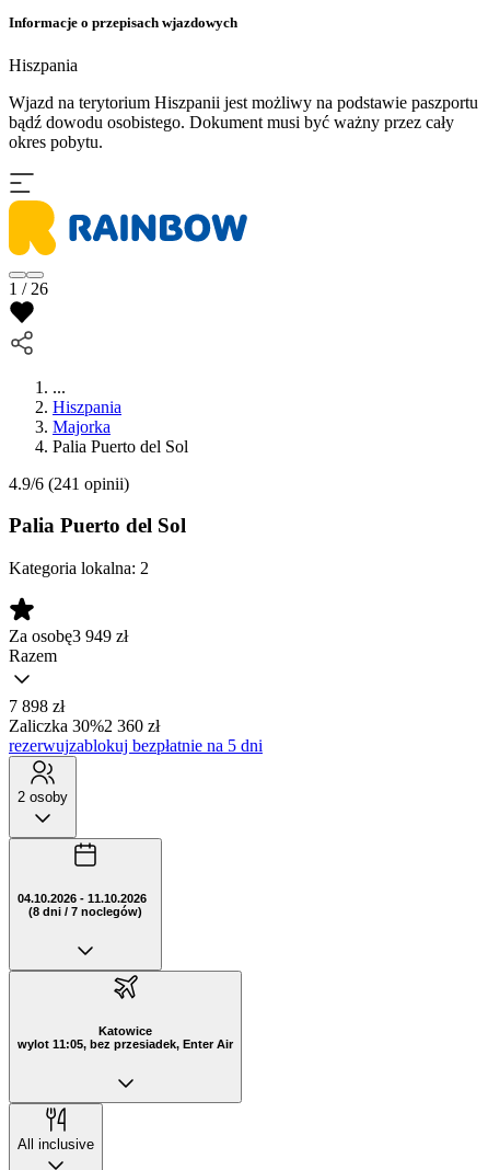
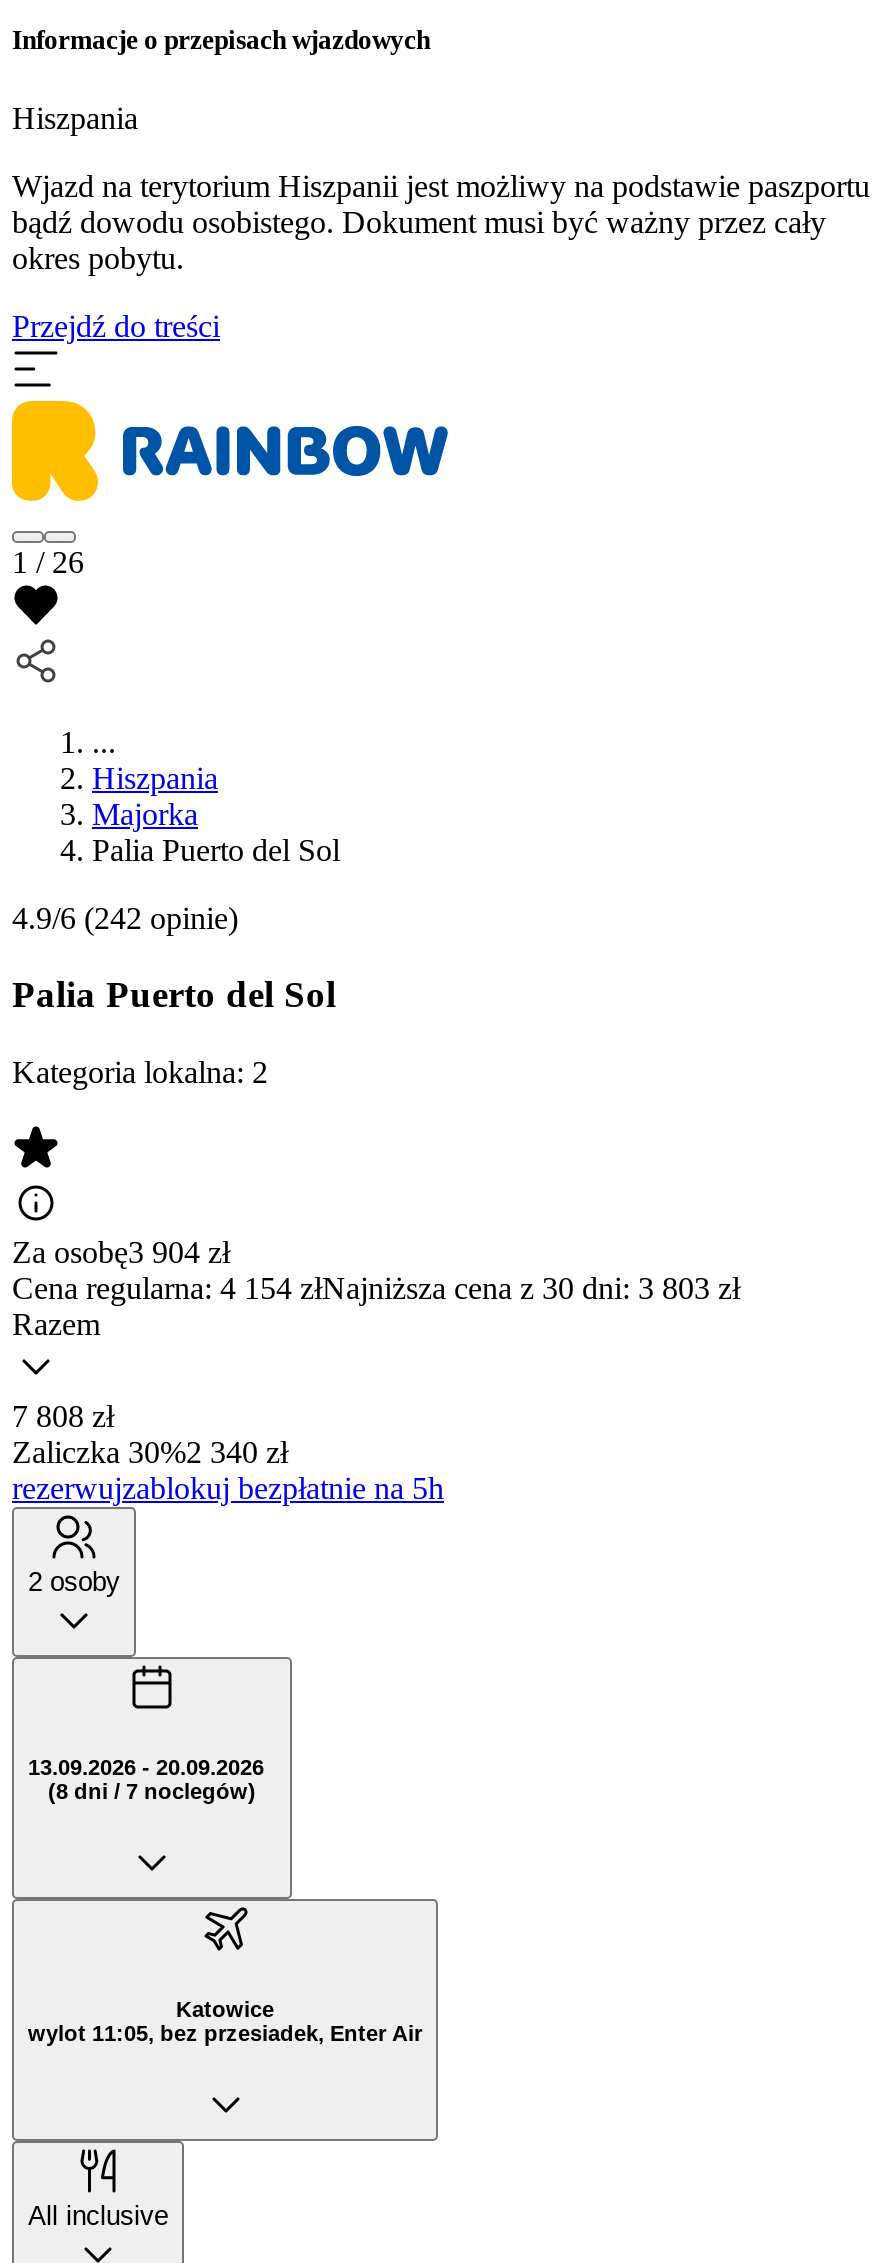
+ Przejdź do treści

- 4.9/6 (241 opinii)
+ 4.9/6 (242 opinie)

- Za osobę3 949 zł
+ Za osobę3 904 zł
+ Cena regularna: 4 154 złNajniższa cena z 30 dni: 3 803 zł

- 7 898 zł
- Zaliczka 30%2 360 zł
- rezerwujzablokuj bezpłatnie na 5 dni
+ 7 808 zł
+ Zaliczka 30%2 340 zł
+ rezerwujzablokuj bezpłatnie na 5h

- 04.10.2026 - 11.10.2026
+ 13.09.2026 - 20.09.2026
